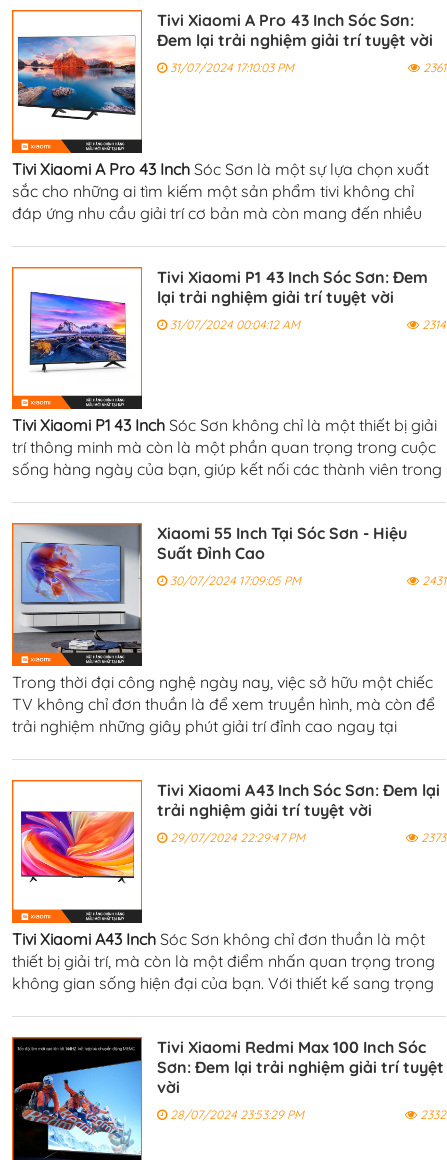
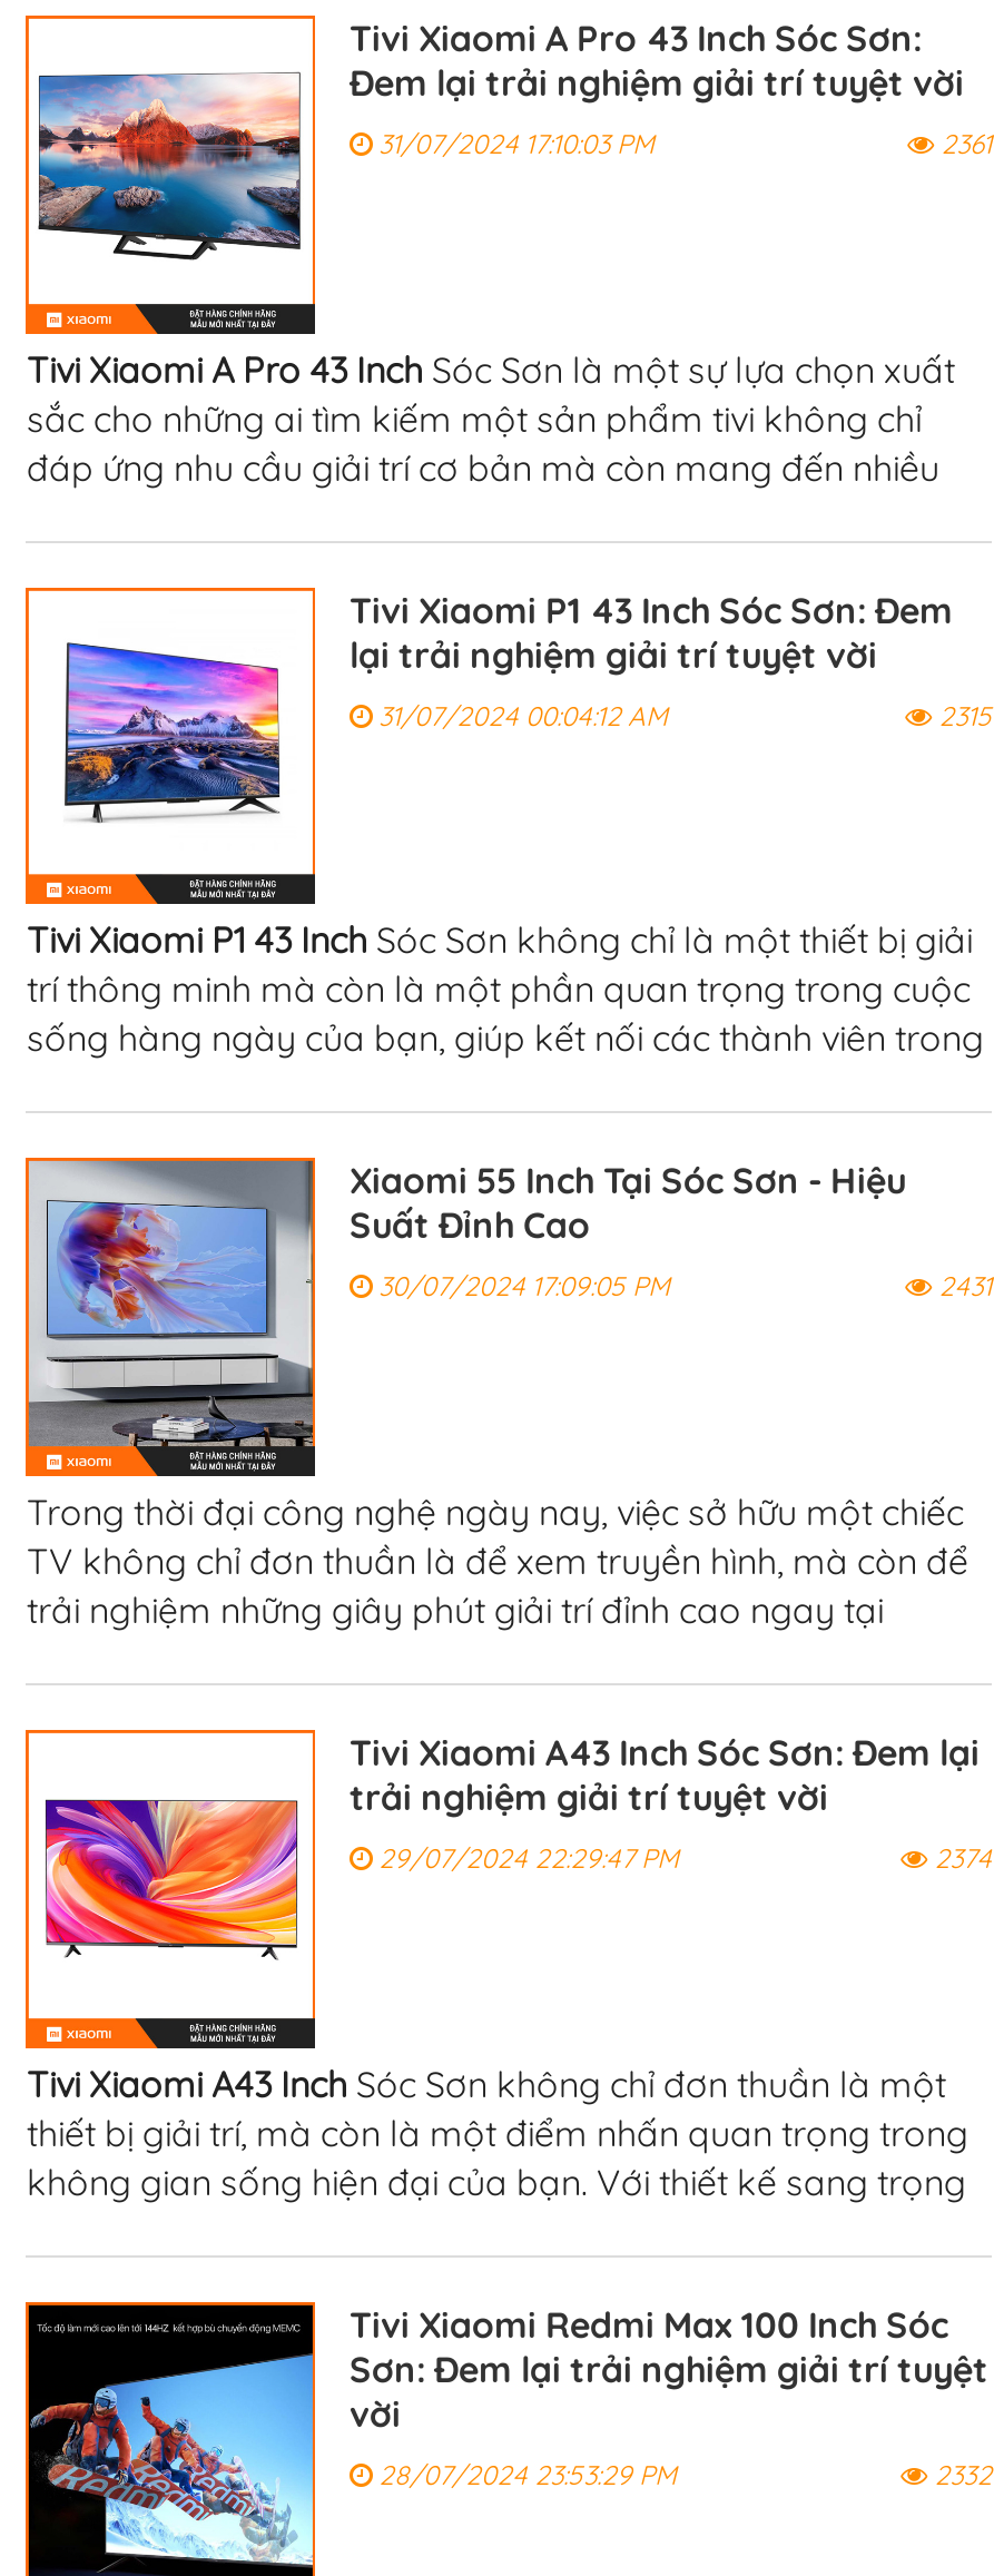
- 2314
+ 2315

- 2373
+ 2374
